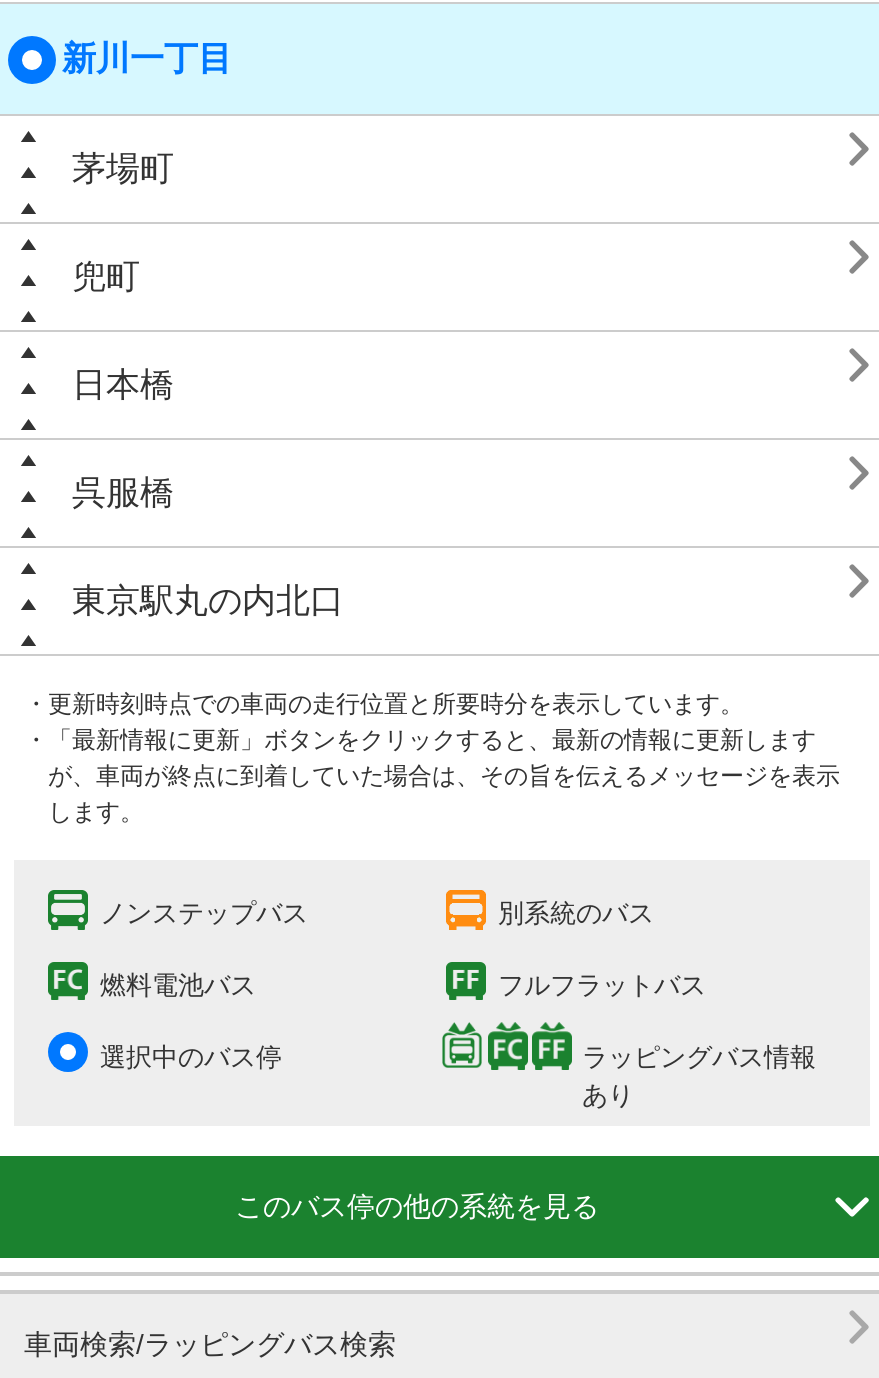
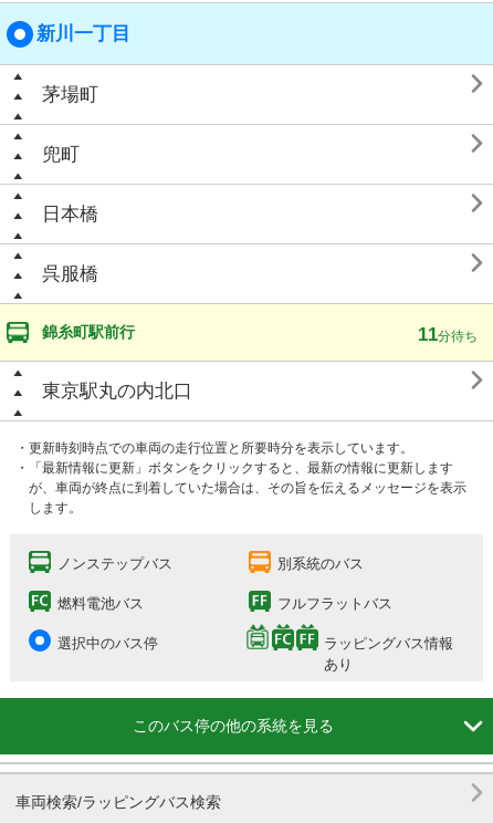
+ 錦糸町駅前行
+ 11分待ち
